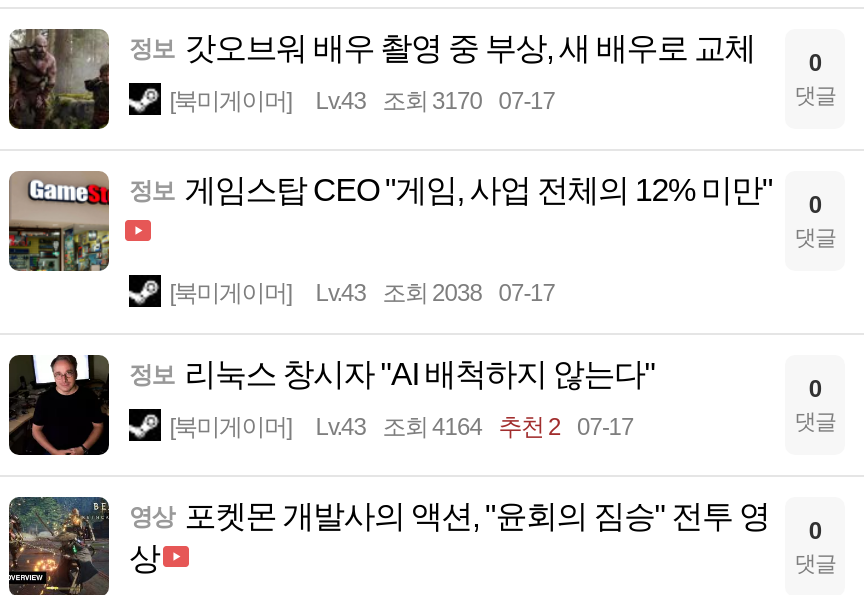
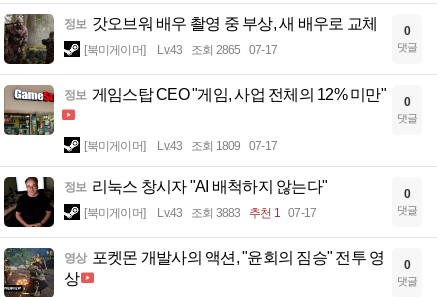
- [북미게이머] Lv.43 조회 3170 07-17
+ [북미게이머] Lv.43 조회 2865 07-17

- [북미게이머] Lv.43 조회 2038 07-17
+ [북미게이머] Lv.43 조회 1809 07-17

- [북미게이머] Lv.43 조회 4164 추천 2 07-17
+ [북미게이머] Lv.43 조회 3883 추천 1 07-17
